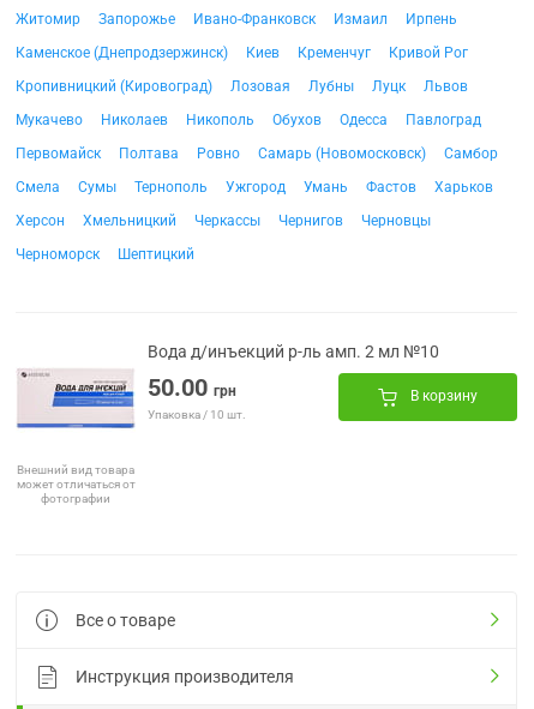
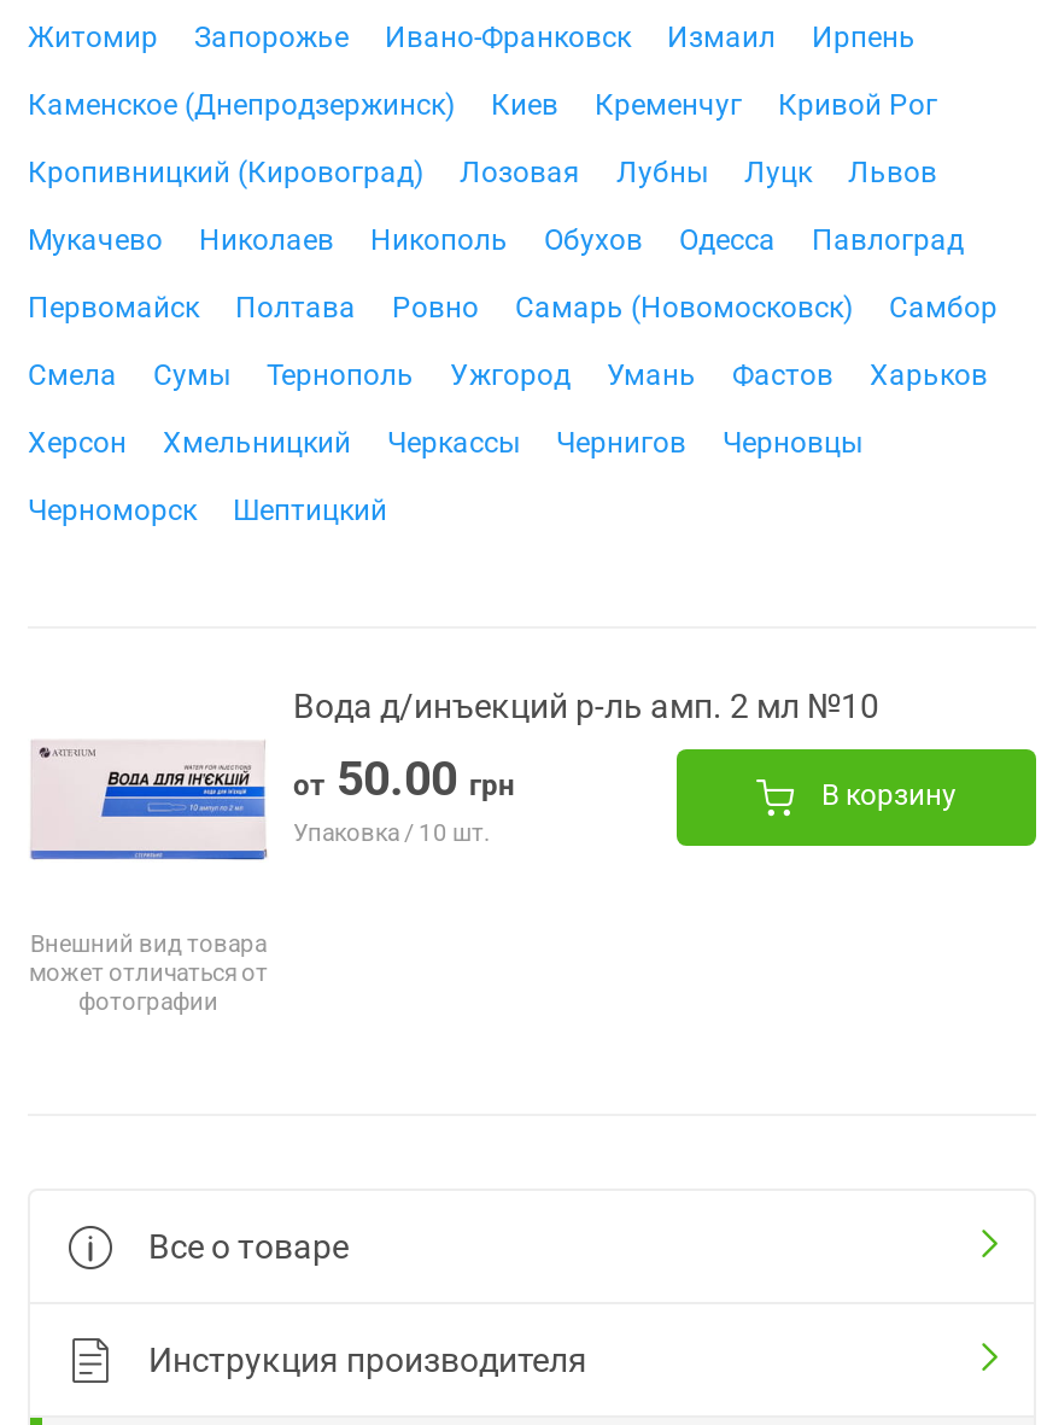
- 50.00 грн
+ от 50.00 грн
